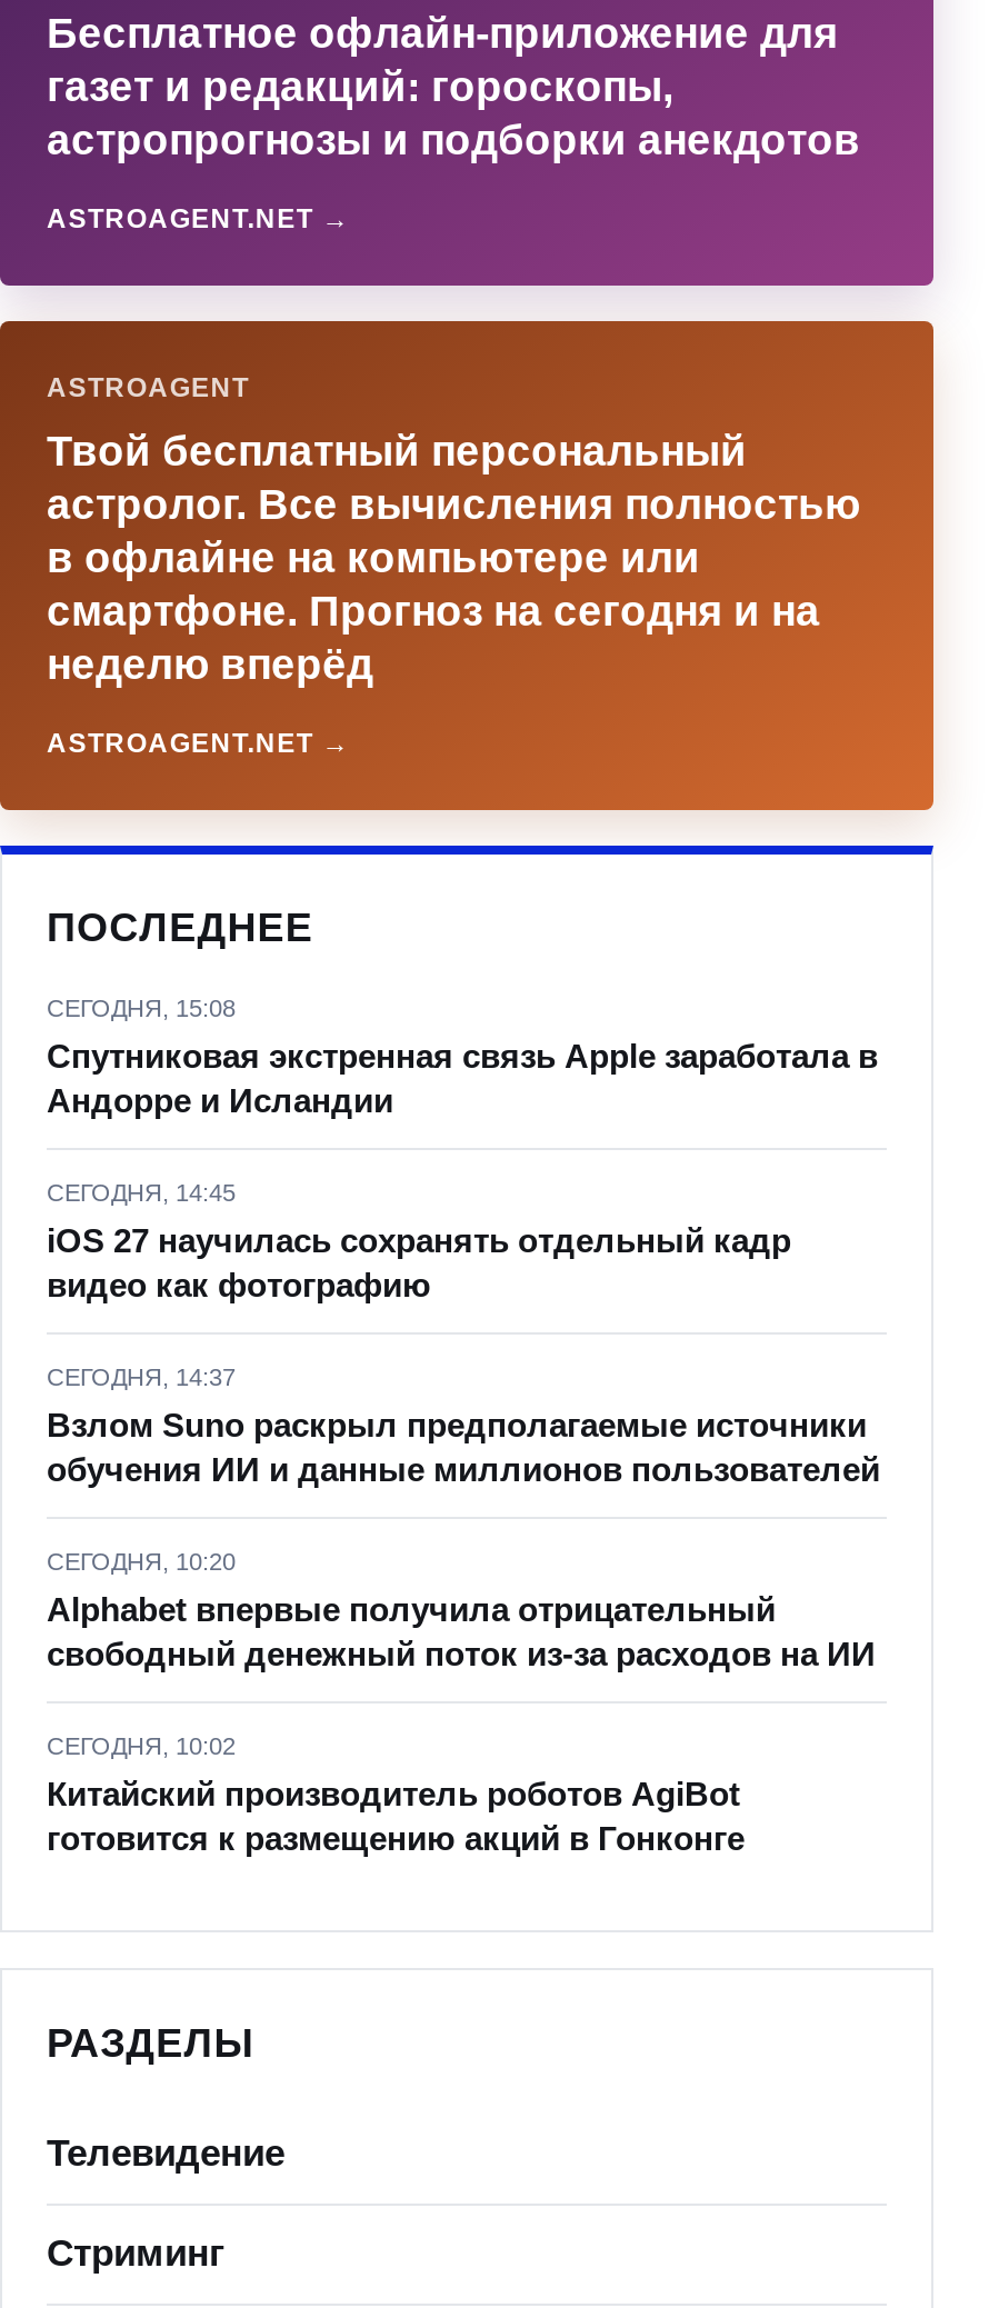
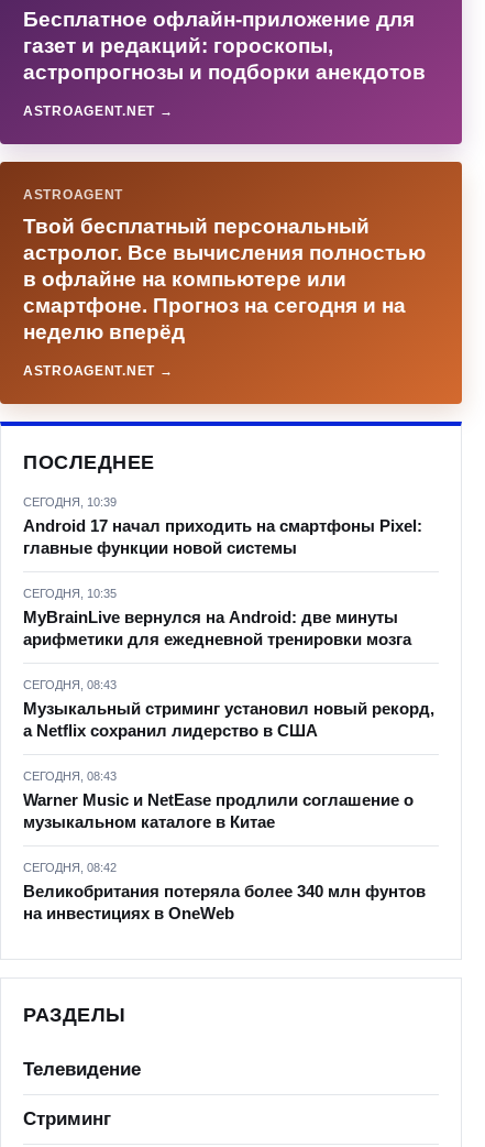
- СЕГОДНЯ, 15:08
- Спутниковая экстренная связь Apple заработала в
- Андорре и Исландии
+ СЕГОДНЯ, 10:39
+ Android 17 начал приходить на смартфоны Pixel:
+ главные функции новой системы

- СЕГОДНЯ, 14:45
- iOS 27 научилась сохранять отдельный кадр
- видео как фотографию
+ СЕГОДНЯ, 10:35
+ MyBrainLive вернулся на Android: две минуты
+ арифметики для ежедневной тренировки мозга

- СЕГОДНЯ, 14:37
- Взлом Suno раскрыл предполагаемые источники
- обучения ИИ и данные миллионов пользователей
+ СЕГОДНЯ, 08:43
+ Музыкальный стриминг установил новый рекорд,
+ а Netflix сохранил лидерство в США

- СЕГОДНЯ, 10:20
- Alphabet впервые получила отрицательный
- свободный денежный поток из-за расходов на ИИ
+ СЕГОДНЯ, 08:43
+ Warner Music и NetEase продлили соглашение о
+ музыкальном каталоге в Китае

- СЕГОДНЯ, 10:02
- Китайский производитель роботов AgiBot
- готовится к размещению акций в Гонконге
+ СЕГОДНЯ, 08:42
+ Великобритания потеряла более 340 млн фунтов
+ на инвестициях в OneWeb
